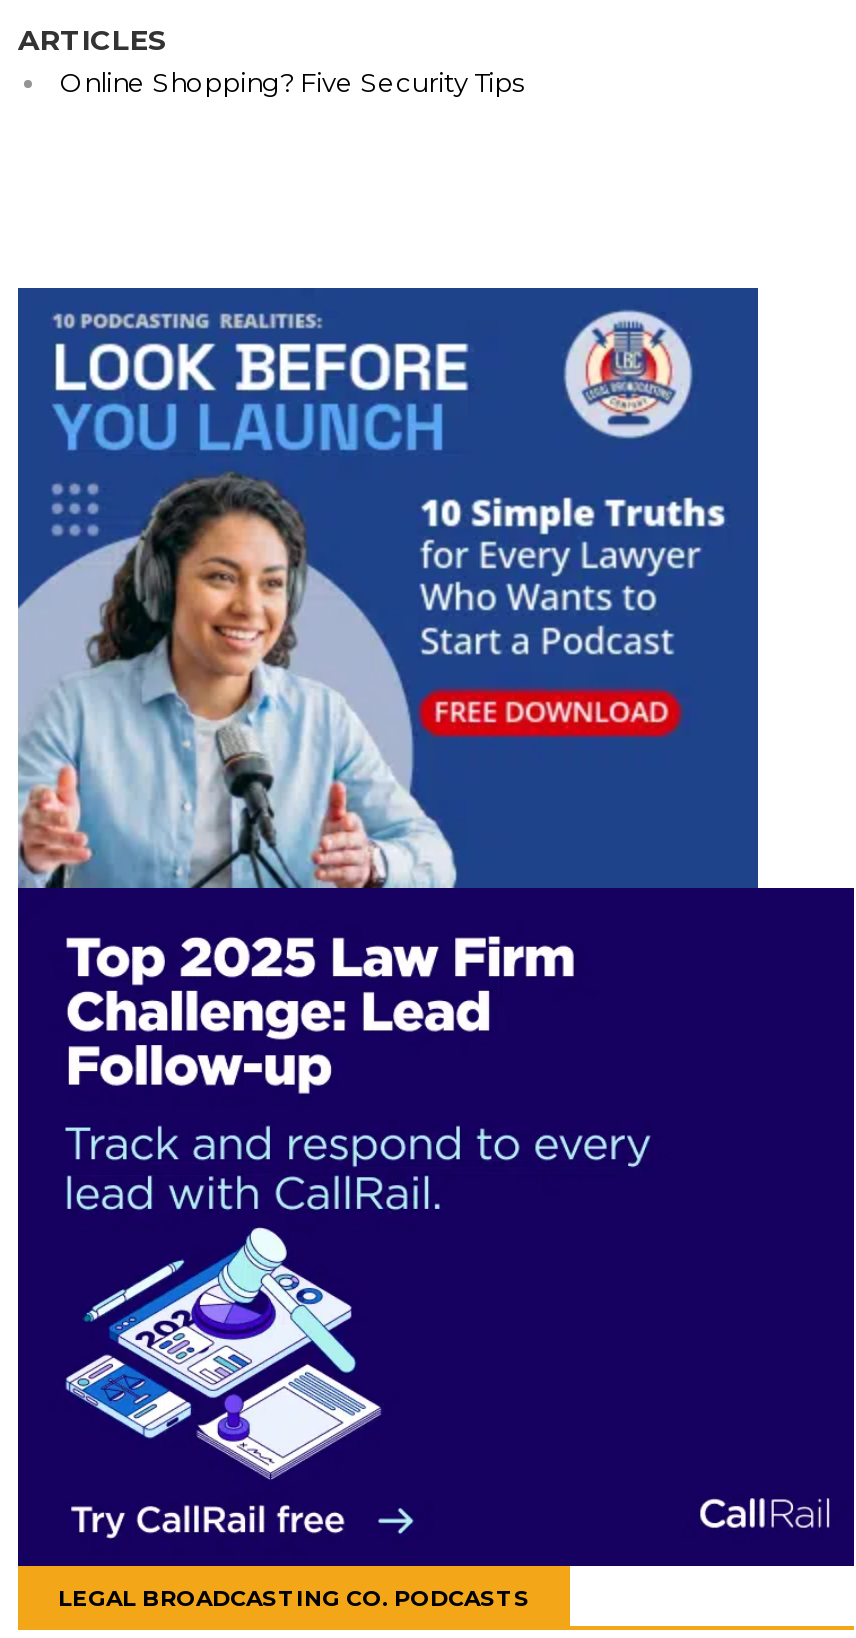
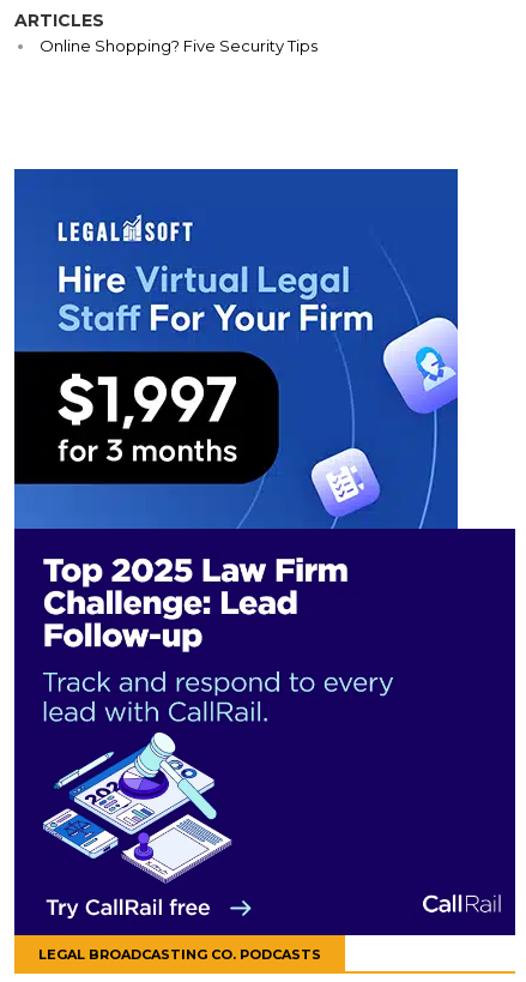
- [image]
+ [image]
